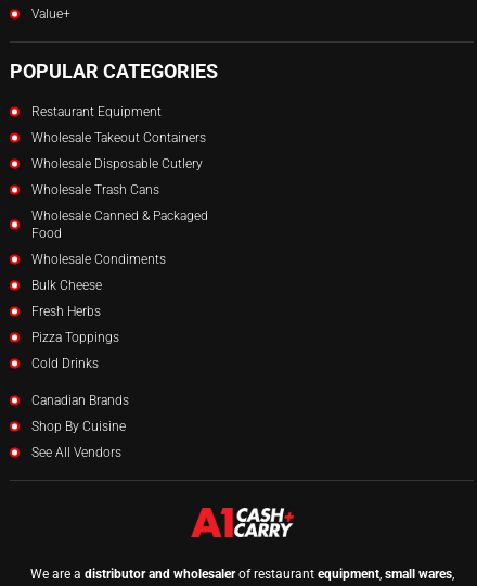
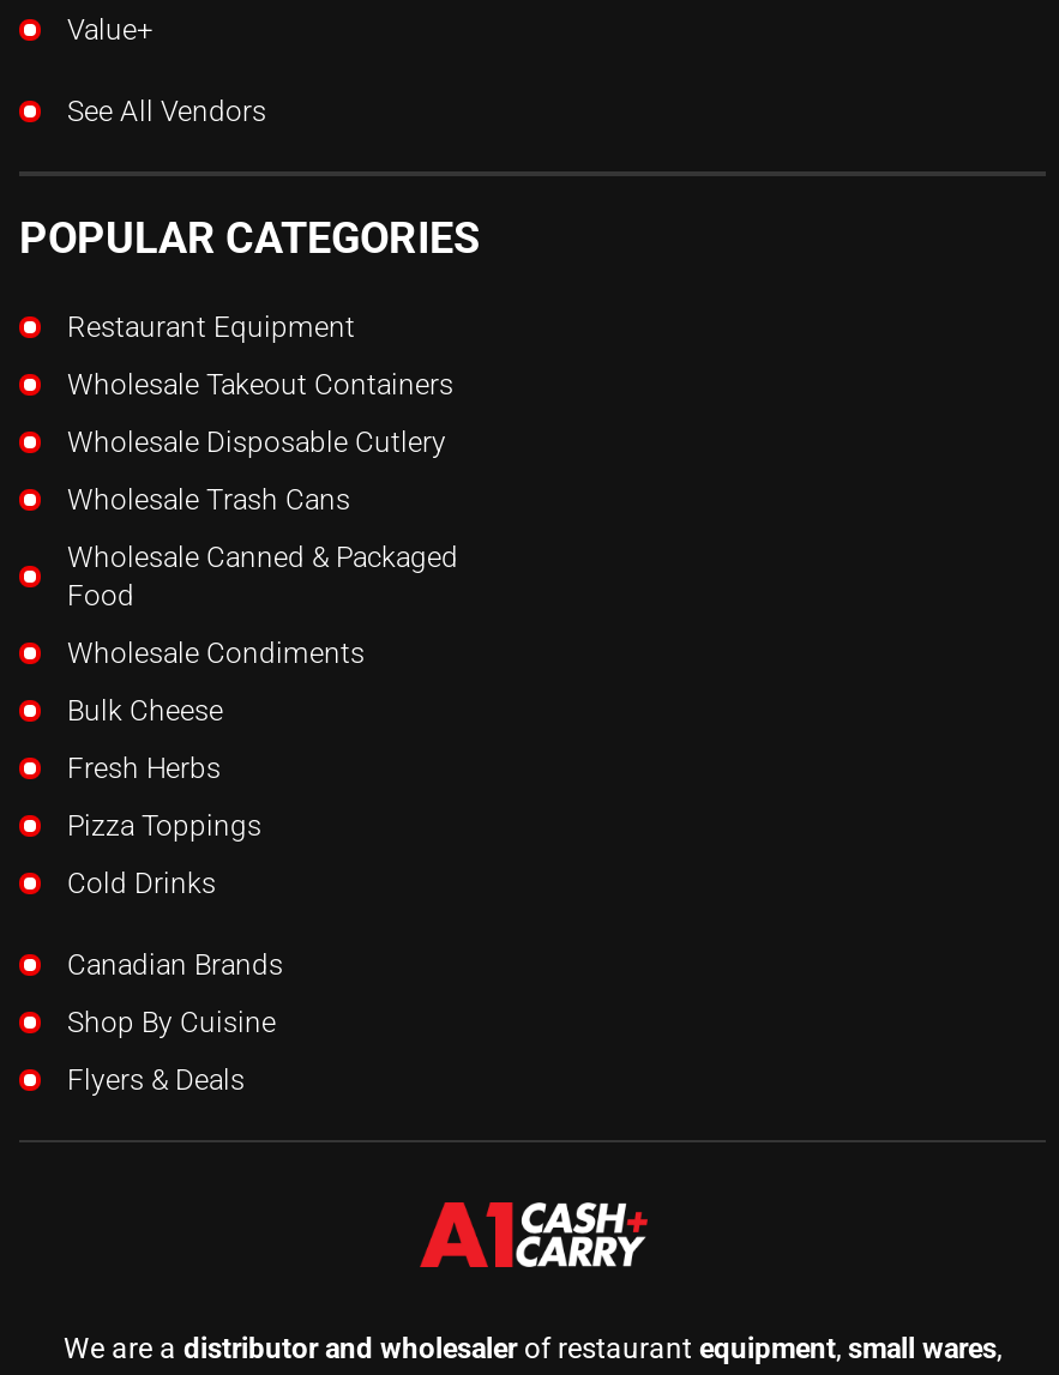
+ Flyers & Deals

moved up: See All Vendors
